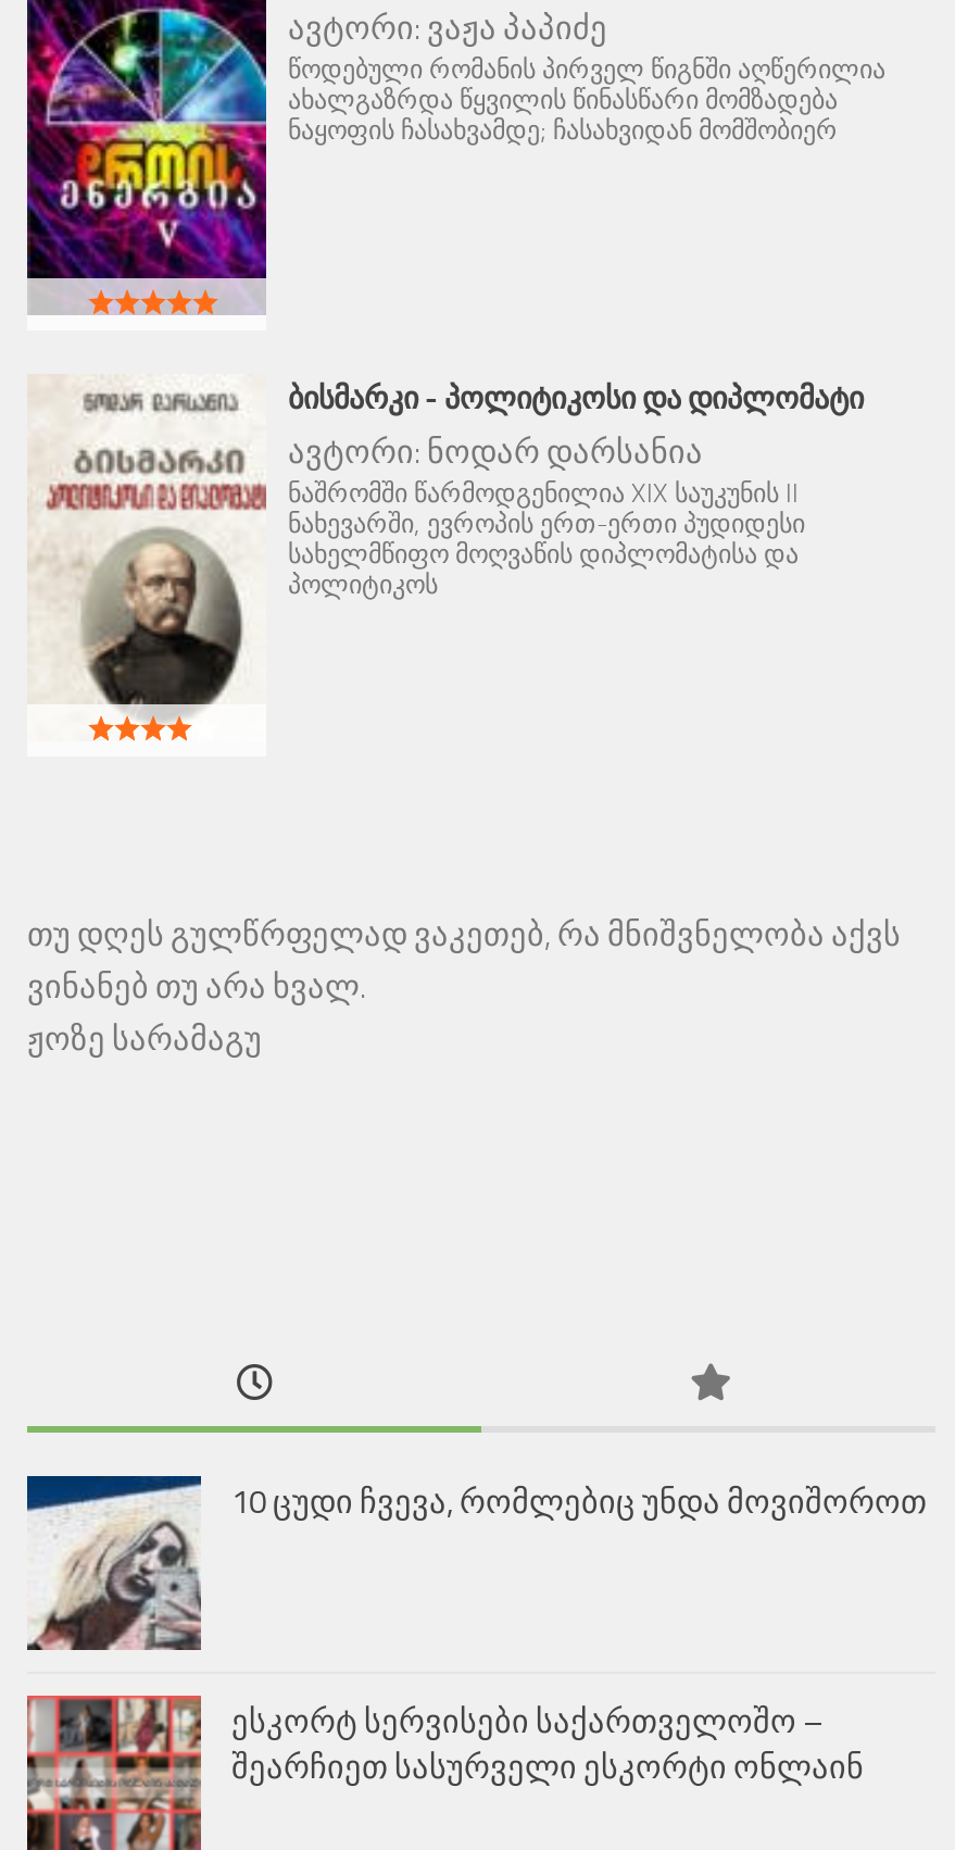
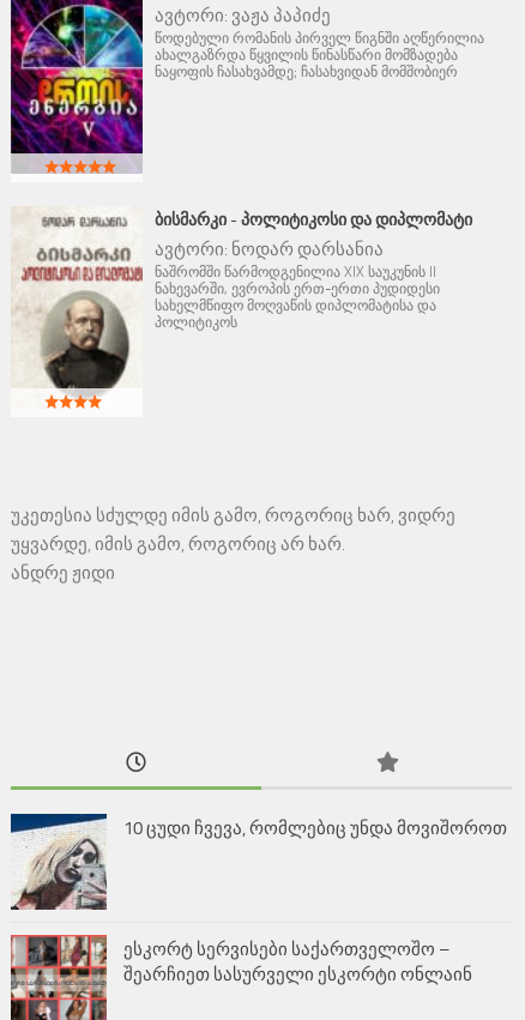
- თუ დღეს გულწრფელად ვაკეთებ, რა მნიშვნელობა აქვს
- ვინანებ თუ არა ხვალ.
- ჟოზე სარამაგუ
+ უკეთესია სძულდე იმის გამო, როგორიც ხარ, ვიდრე
+ უყვარდე, იმის გამო, როგორიც არ ხარ.
+ ანდრე ჟიდი
